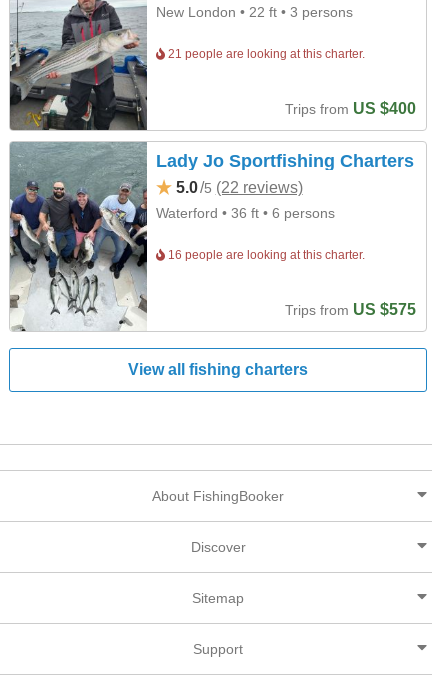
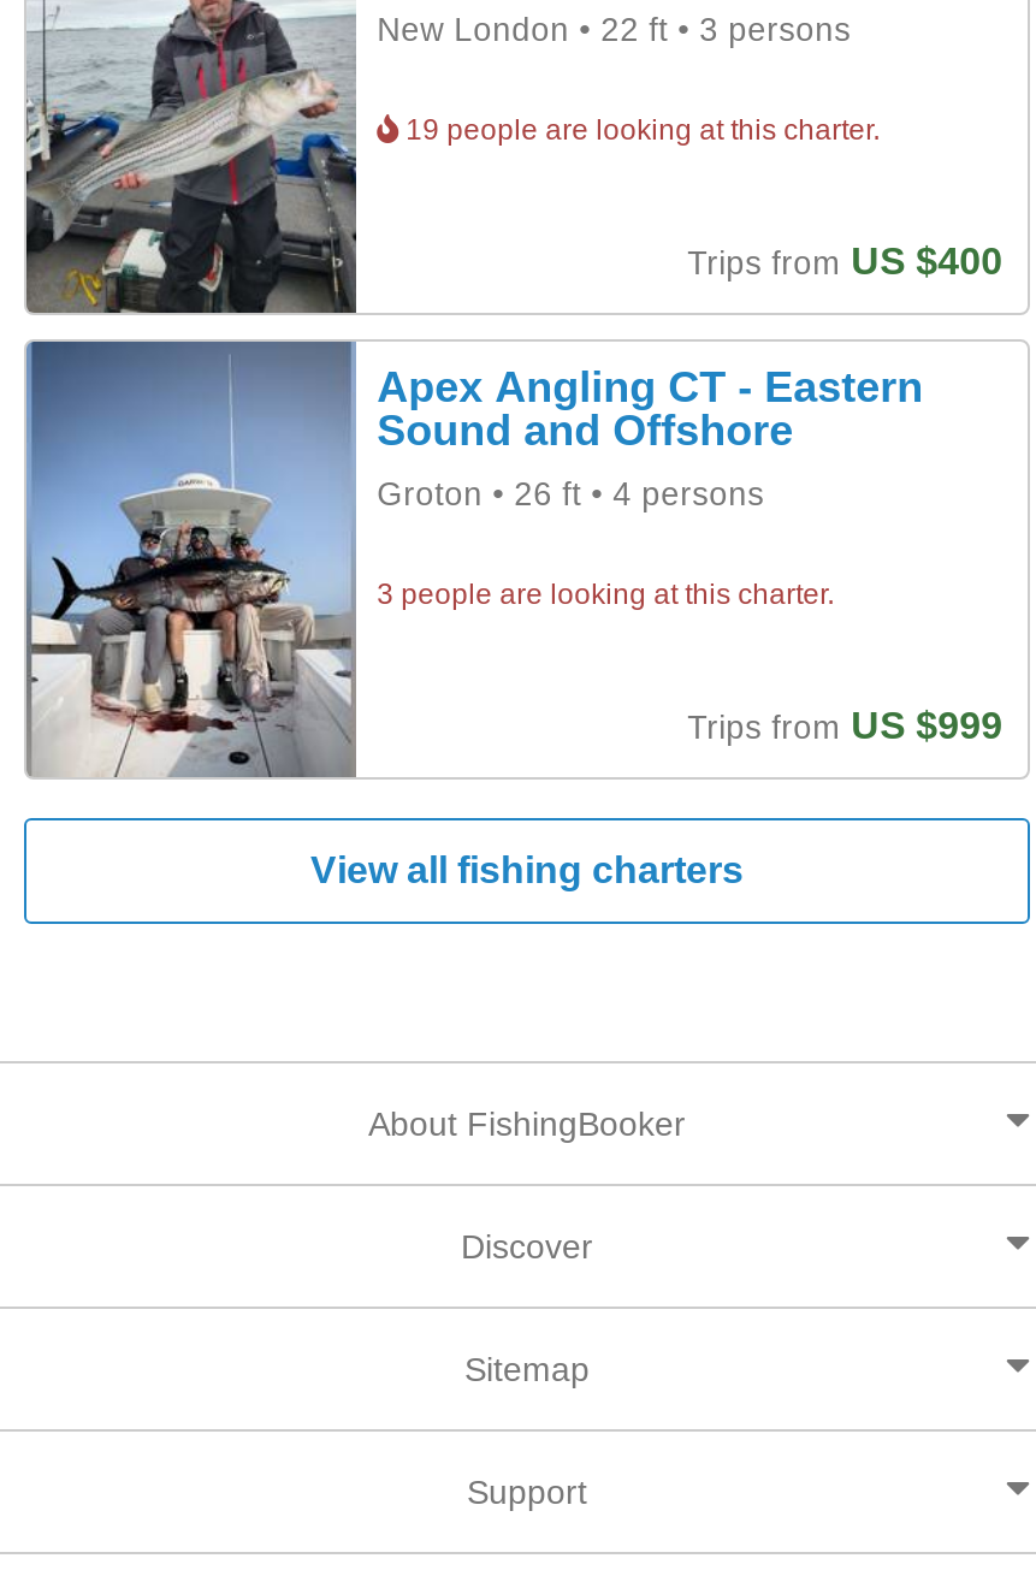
- 21 people are looking at this charter.
+ 19 people are looking at this charter.

- [image]
- Lady Jo Sportfishing Charters
- 5.0 / 5 (22 reviews)
- Waterford • 36 ft • 6 persons
- 16 people are looking at this charter.
- Trips from US $575
+ [image]
+ Apex Angling CT - Eastern
+ Sound and Offshore
+ Groton • 26 ft • 4 persons
+ 3 people are looking at this charter.
+ Trips from US $999
